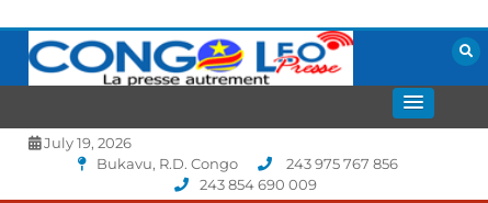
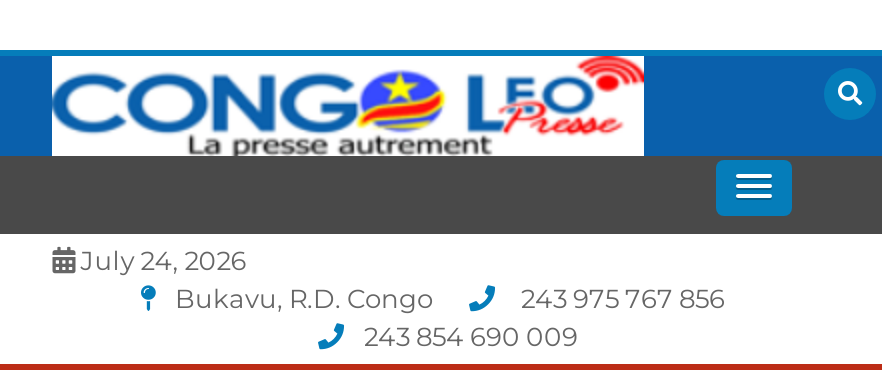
- July 19, 2026
+ July 24, 2026
